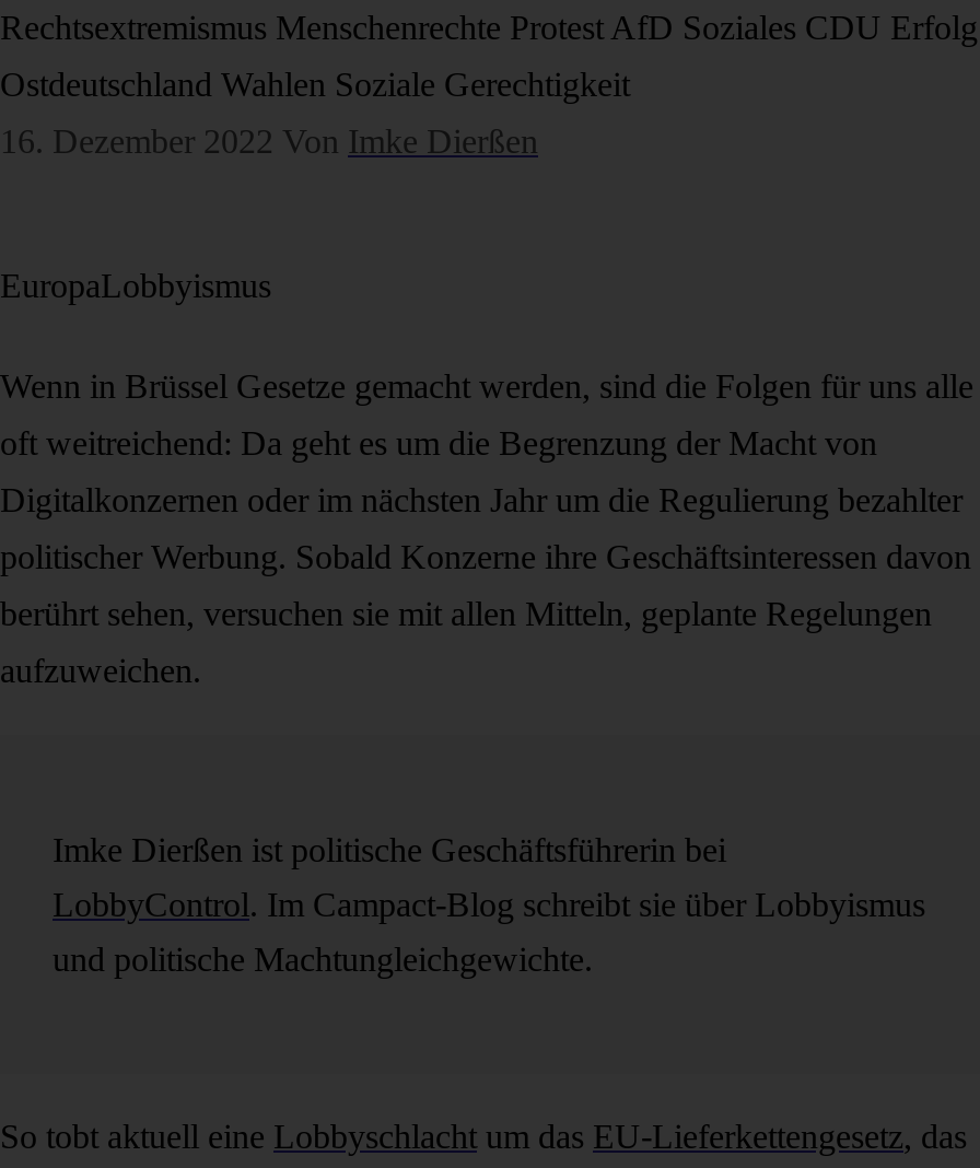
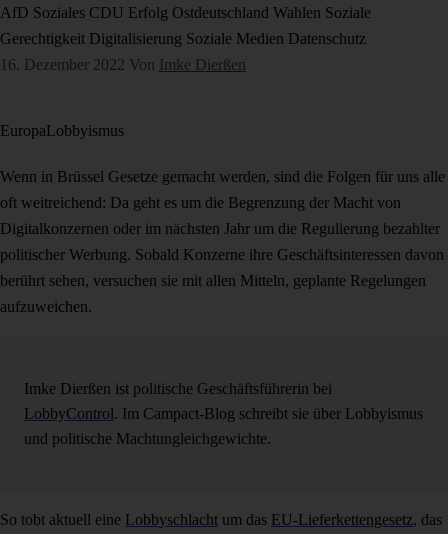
- Rechtsextremismus Menschenrechte Protest AfD Soziales CDU Erfolg
+ AfD Soziales CDU Erfolg Ostdeutschland Wahlen Soziale

- Ostdeutschland Wahlen Soziale Gerechtigkeit
+ Gerechtigkeit Digitalisierung Soziale Medien Datenschutz
